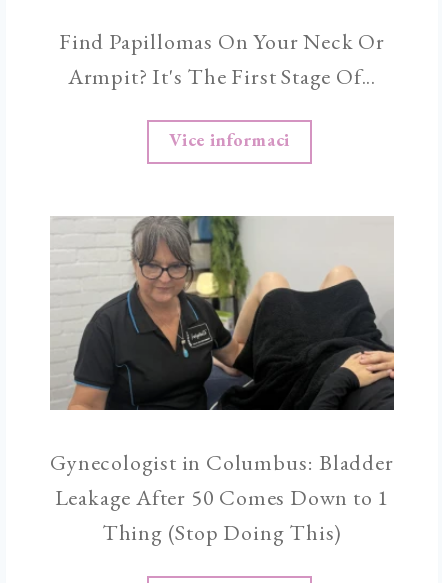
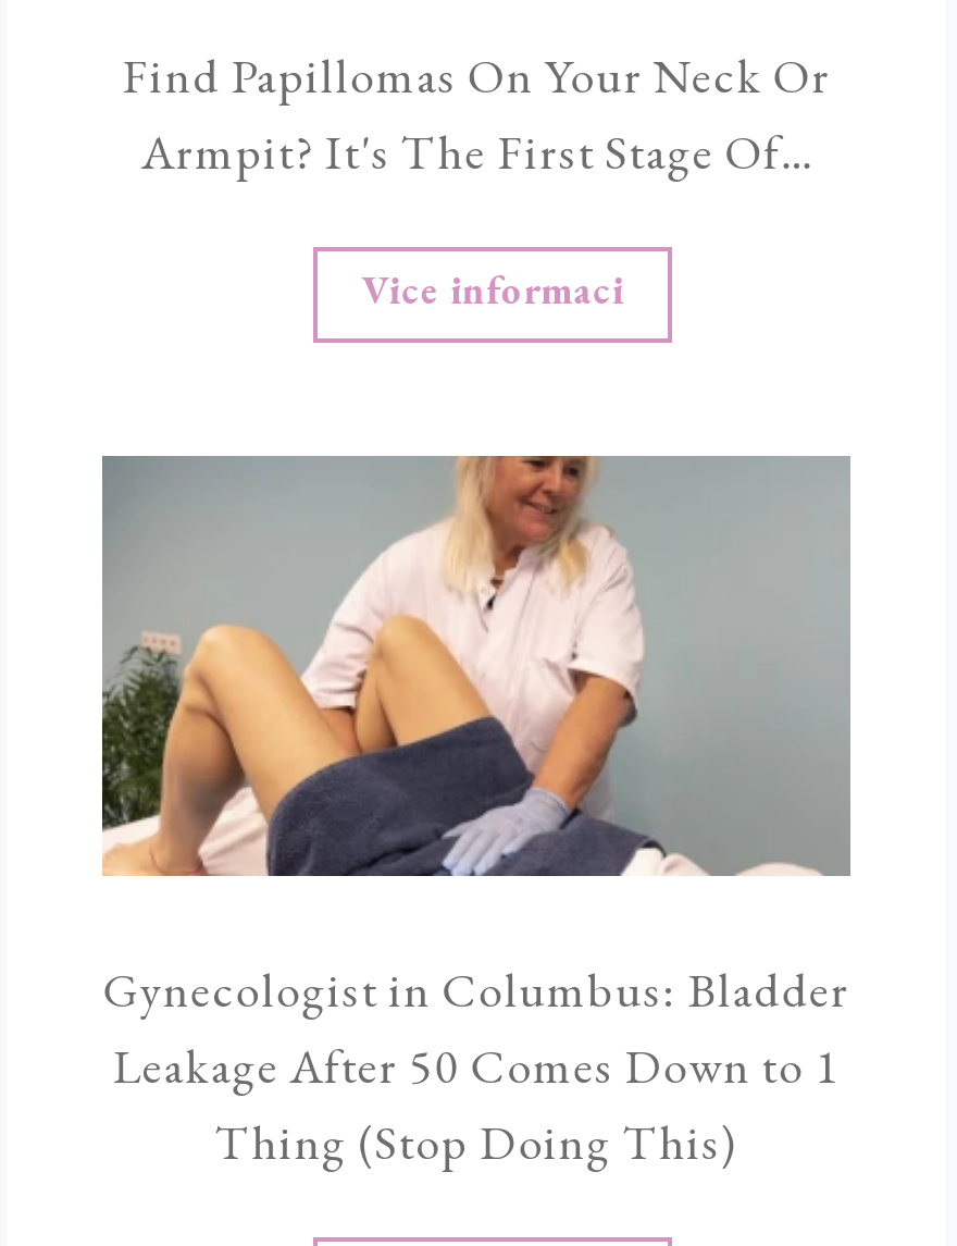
- [image]
+ [image]
